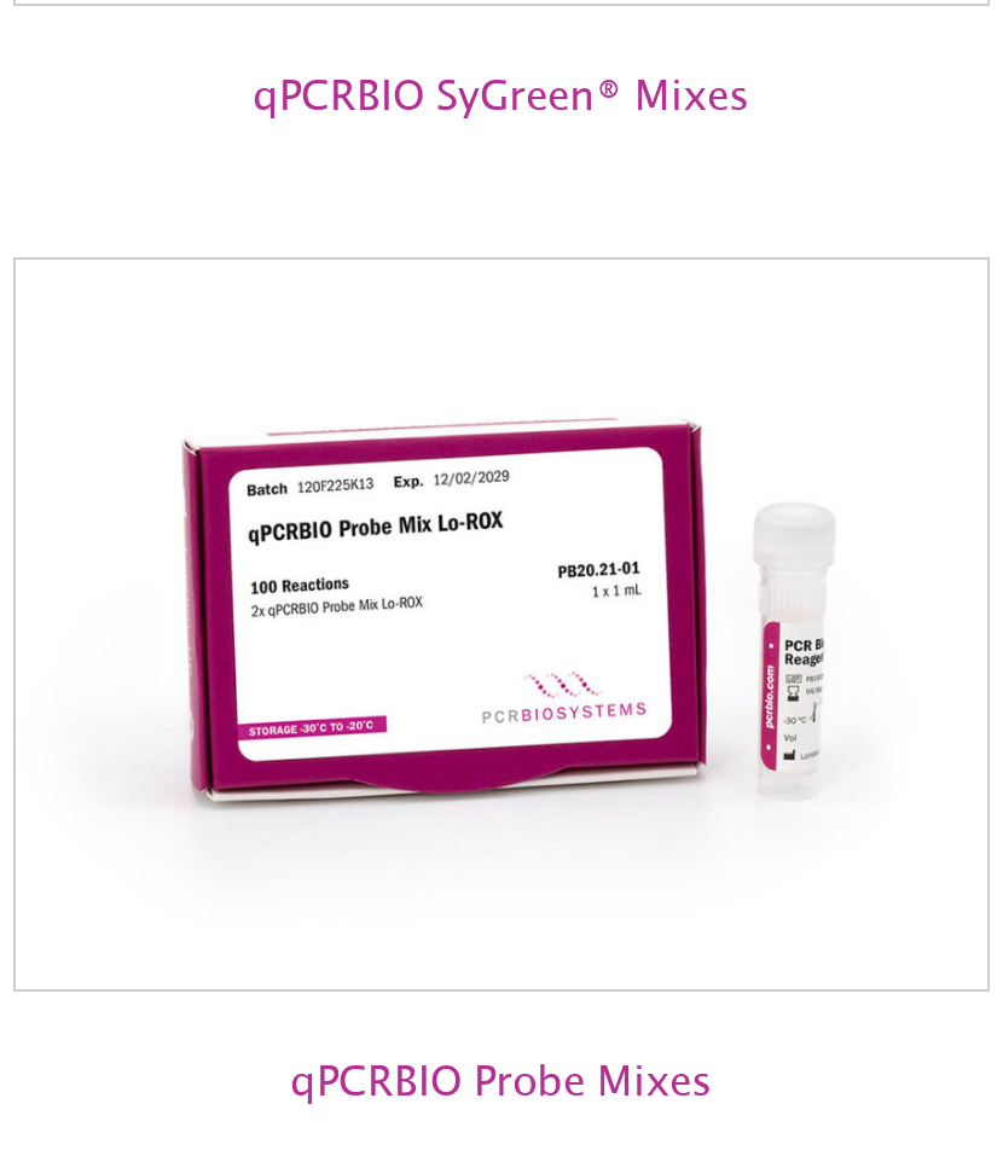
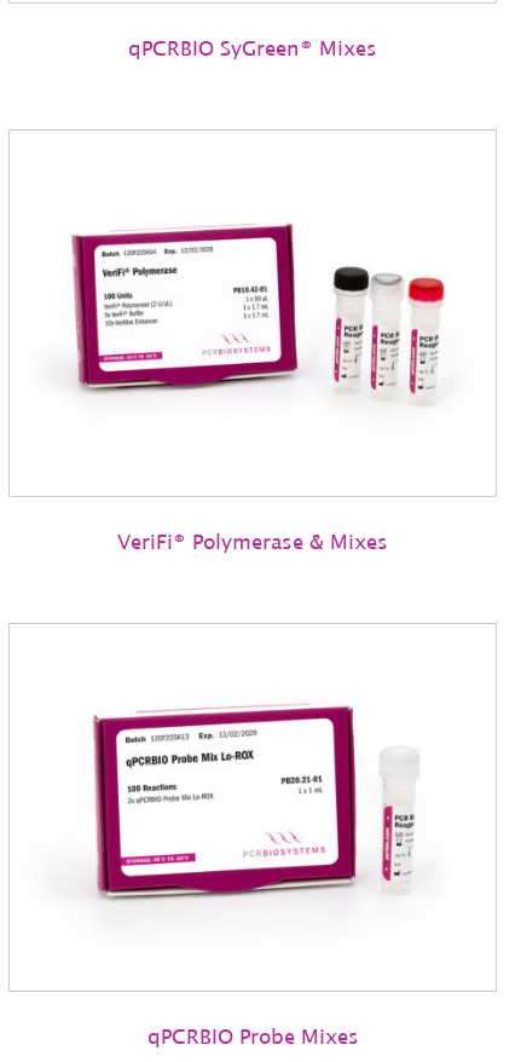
+ [image]

+ VeriFi® Polymerase & Mixes

+ [image]
